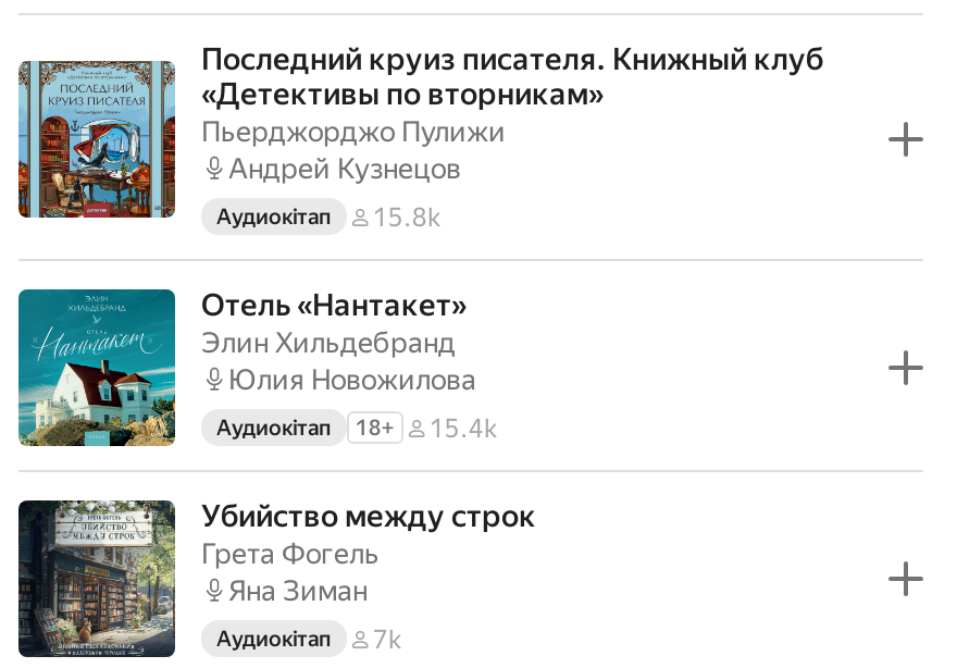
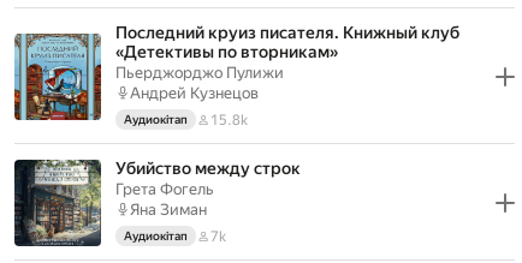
- [image]
- Отель «Нантакет»
- Элин Хильдебранд
- Юлия Новожилова
- Аудиокітап
- 18+
- 15.4k
